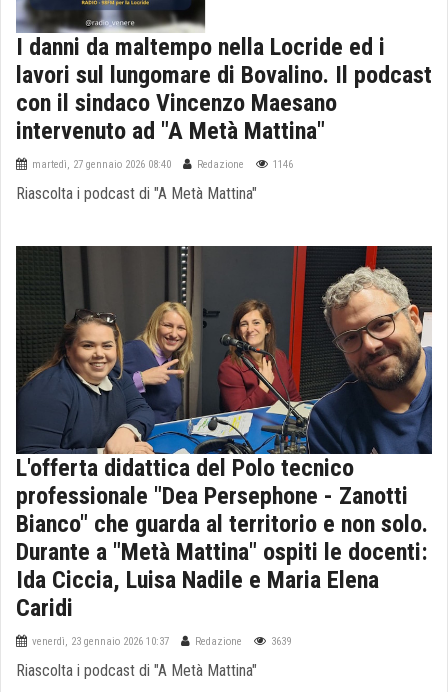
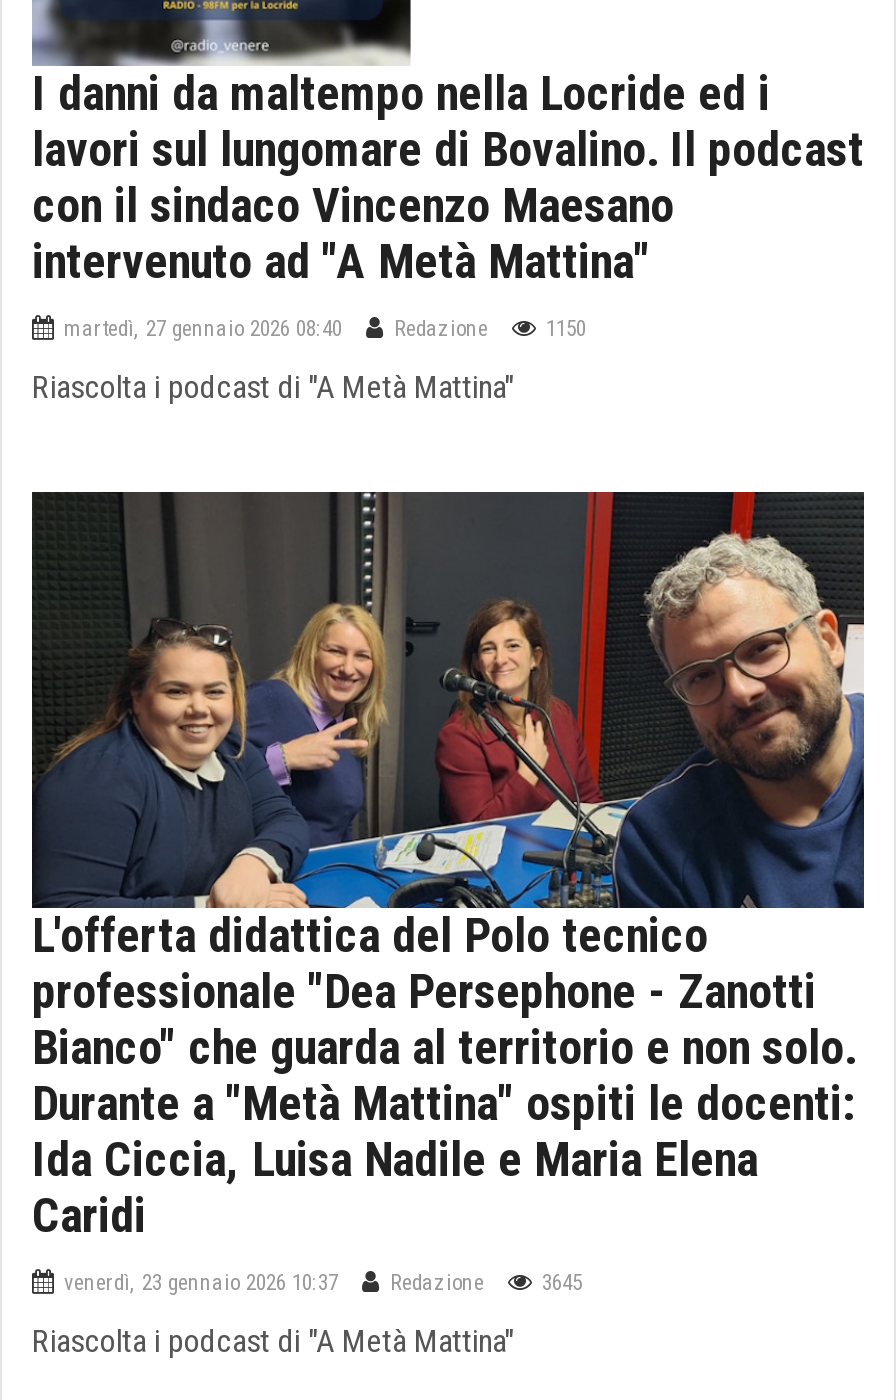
- 1146
+ 1150

- 3639
+ 3645
